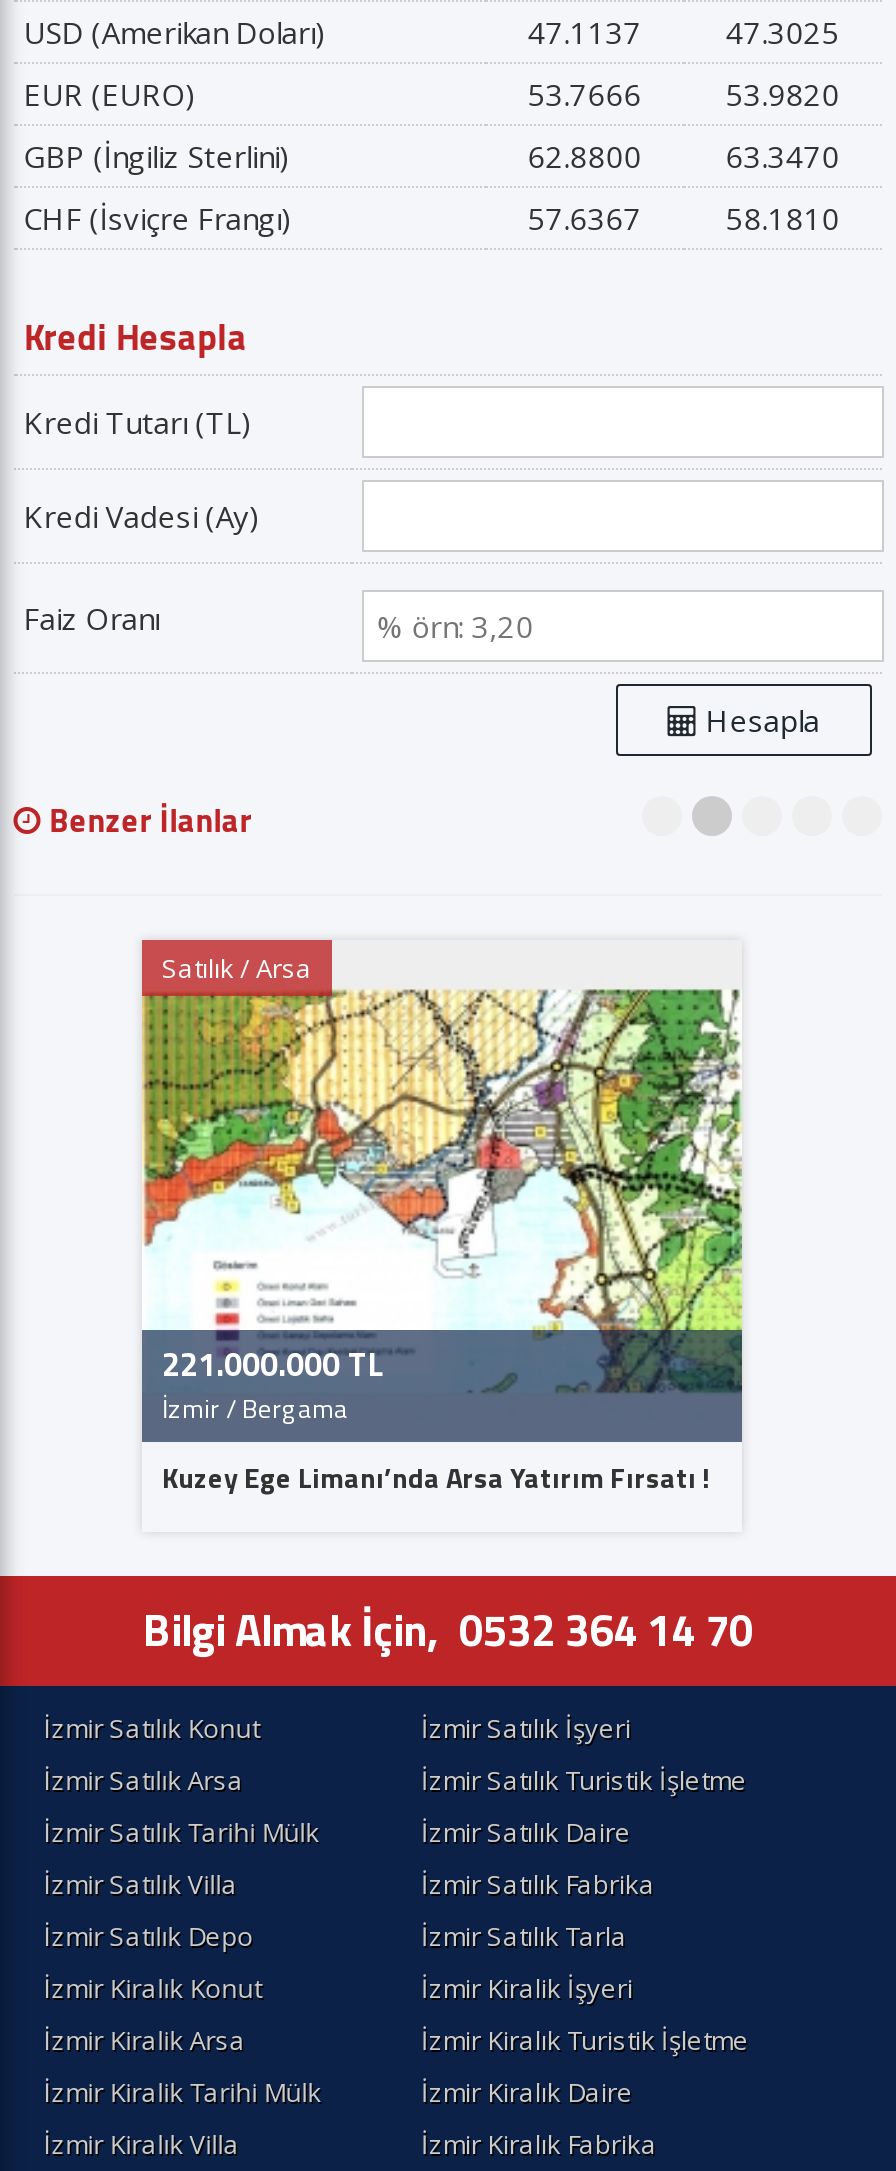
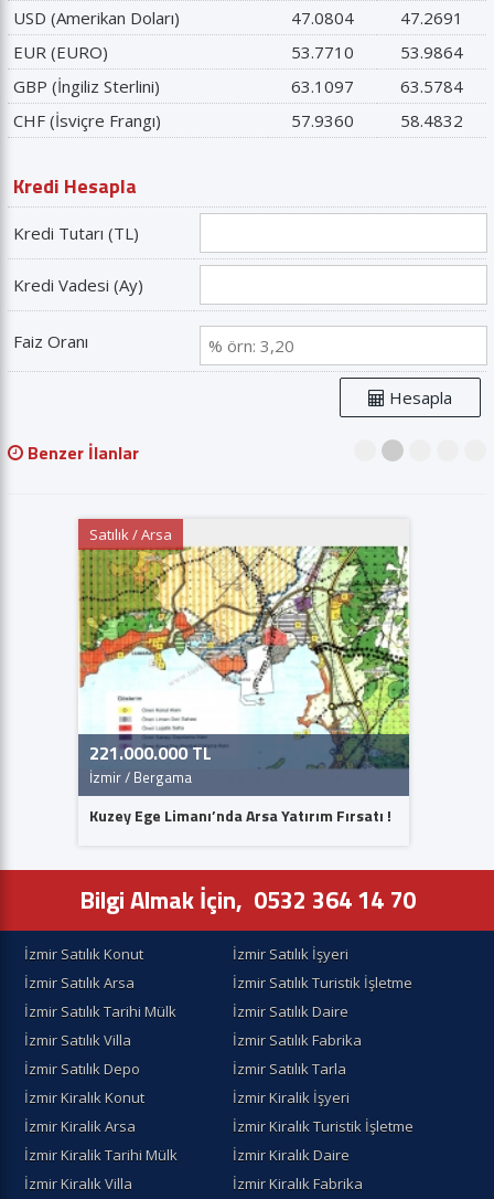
- 47.1137
+ 47.0804

- 47.3025
+ 47.2691

- 53.7666
+ 53.7710

- 53.9820
+ 53.9864

- 62.8800
+ 63.1097

- 63.3470
+ 63.5784

- 57.6367
+ 57.9360

- 58.1810
+ 58.4832
